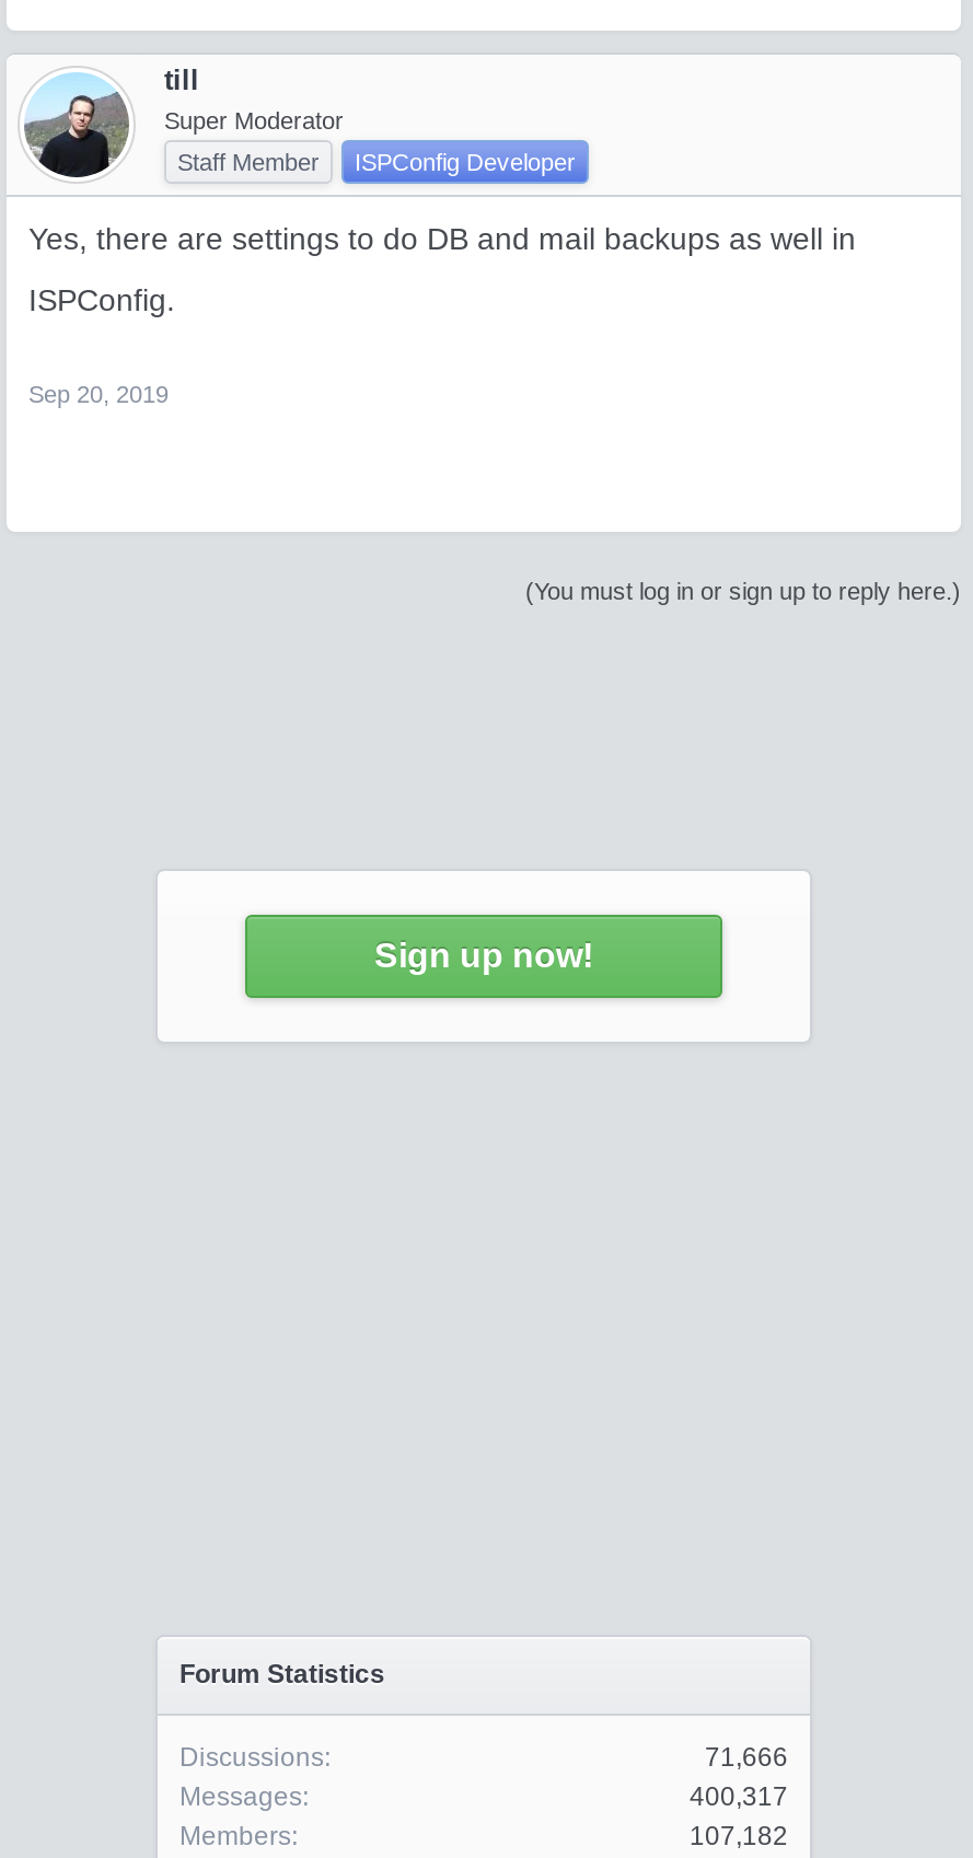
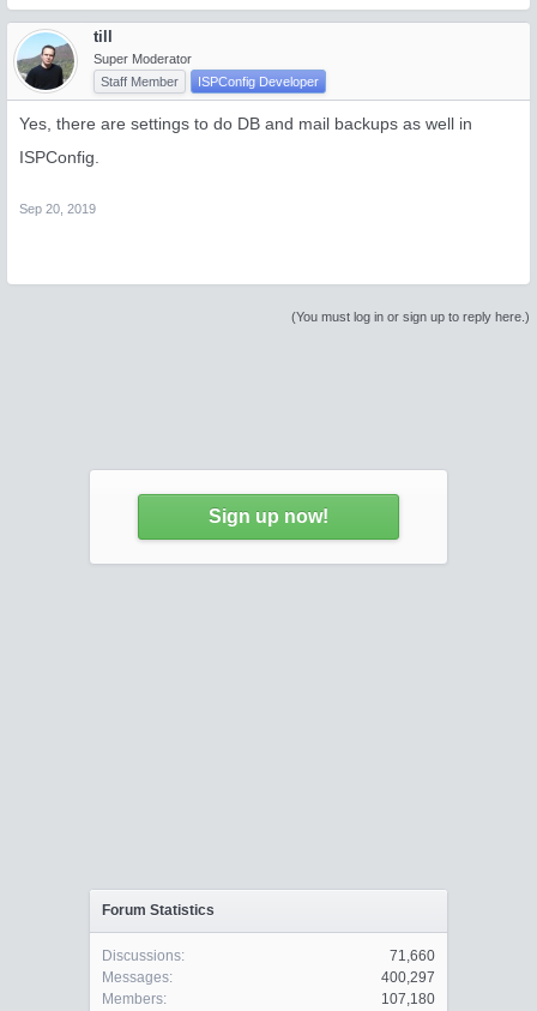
- 71,666
+ 71,660

- 400,317
+ 400,297

- 107,182
+ 107,180
